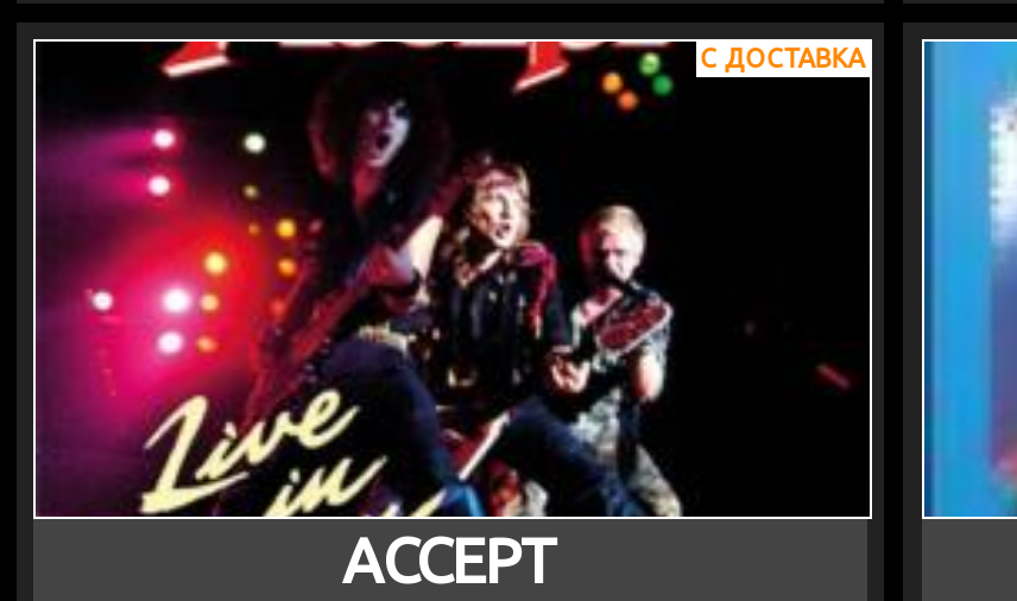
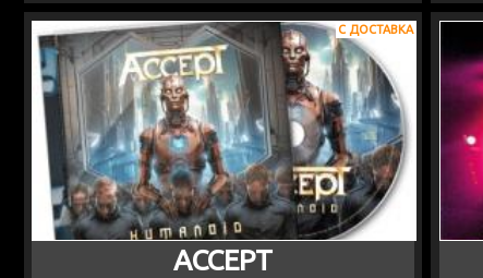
- [image]
+ [image]

- [image]
+ [image]
